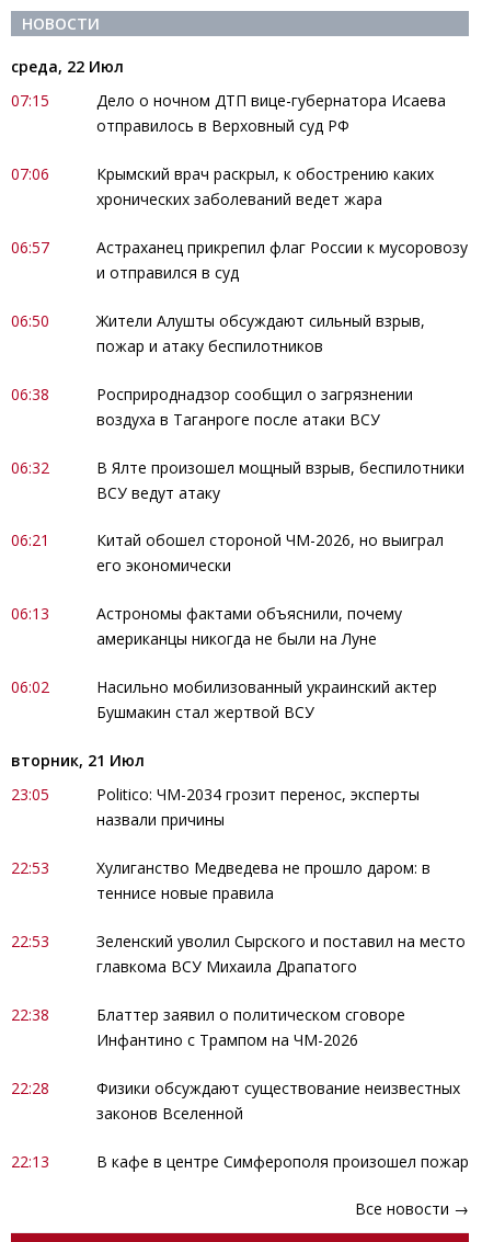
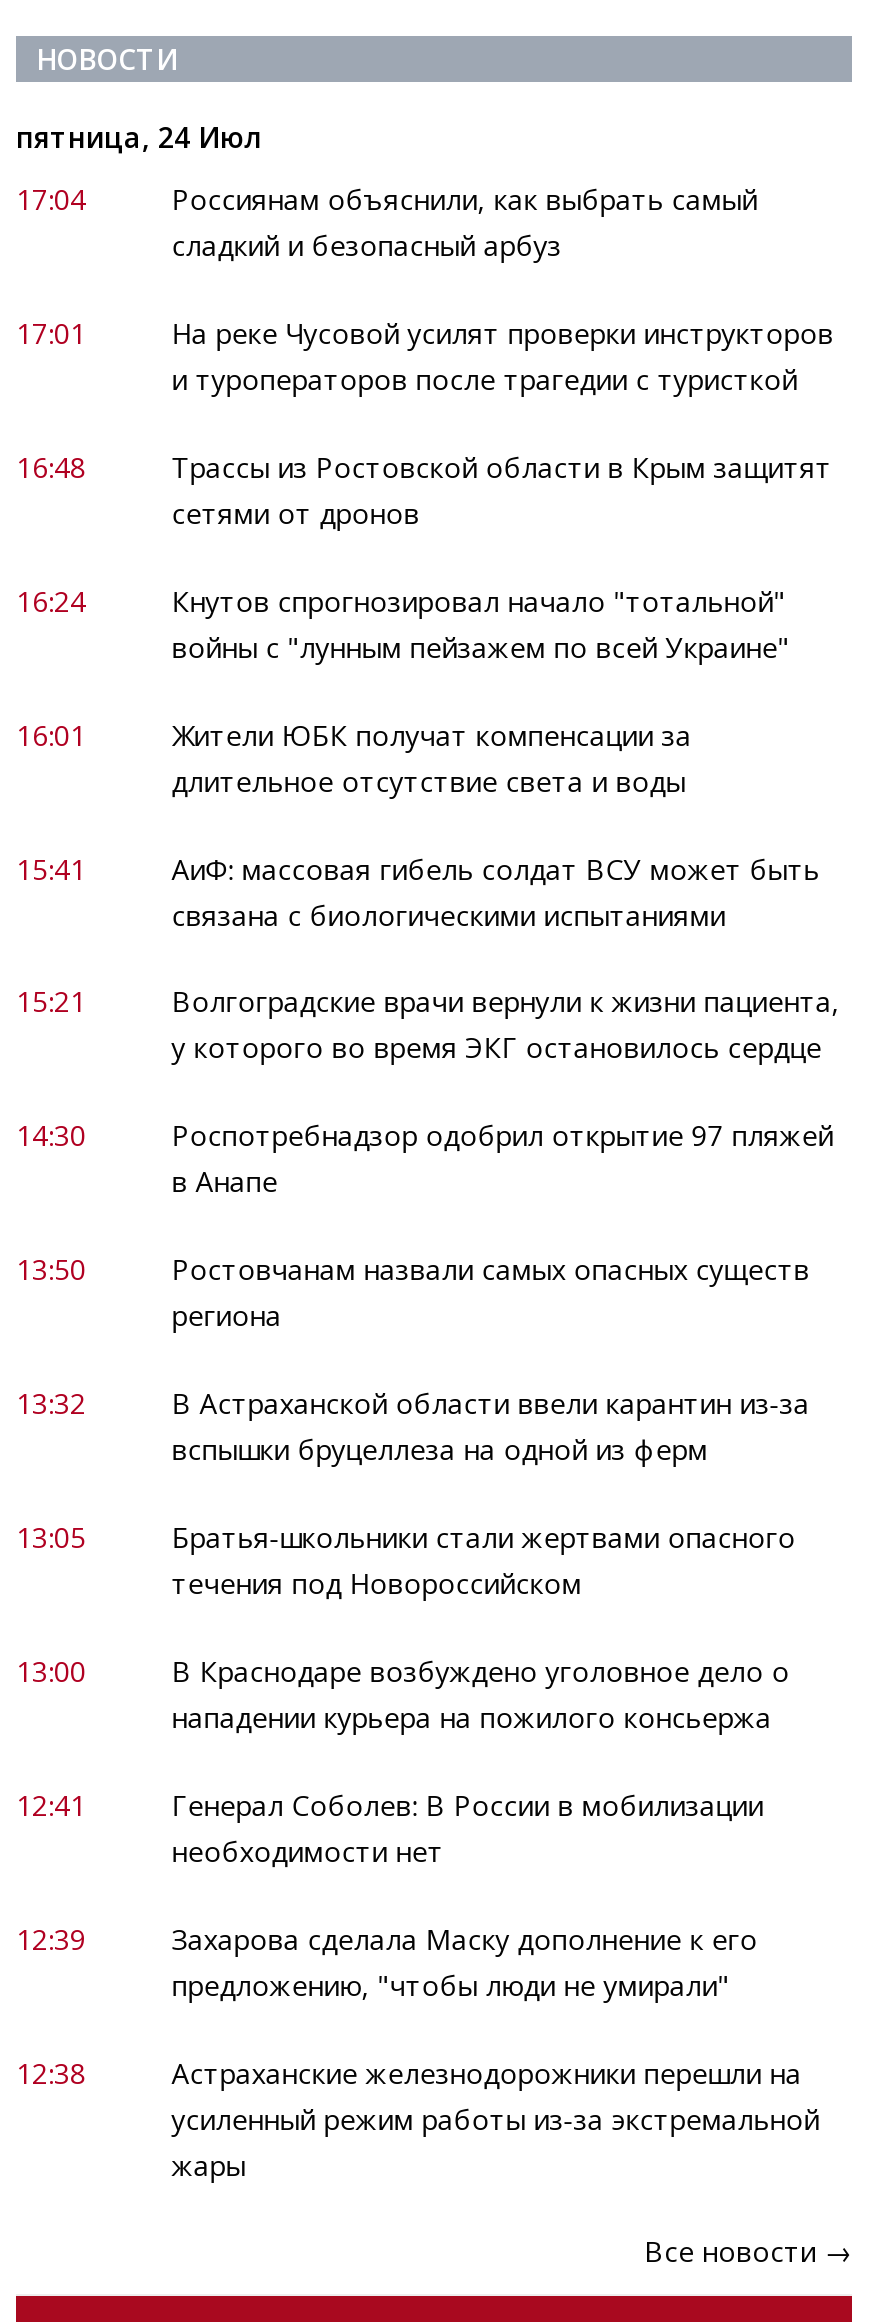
- среда, 22 Июл
- 07:15
- Дело о ночном ДТП вице-губернатора Исаева
- отправилось в Верховный суд РФ
- 07:06
- Крымский врач раскрыл, к обострению каких
- хронических заболеваний ведет жара
- 06:57
- Астраханец прикрепил флаг России к мусоровозу
- и отправился в суд
- 06:50
- Жители Алушты обсуждают сильный взрыв,
- пожар и атаку беспилотников
- 06:38
- Росприроднадзор сообщил о загрязнении
- воздуха в Таганроге после атаки ВСУ
- 06:32
- В Ялте произошел мощный взрыв, беспилотники
- ВСУ ведут атаку
- 06:21
- Китай обошел стороной ЧМ-2026, но выиграл
- его экономически
- 06:13
- Астрономы фактами объяснили, почему
- американцы никогда не были на Луне
- 06:02
- Насильно мобилизованный украинский актер
- Бушмакин стал жертвой ВСУ
- вторник, 21 Июл
- 23:05
- Politico: ЧМ-2034 грозит перенос, эксперты
- назвали причины
- 22:53
- Хулиганство Медведева не прошло даром: в
- теннисе новые правила
- 22:53
- Зеленский уволил Сырского и поставил на место
- главкома ВСУ Михаила Драпатого
- 22:38
- Блаттер заявил о политическом сговоре
- Инфантино с Трампом на ЧМ-2026
- 22:28
- Физики обсуждают существование неизвестных
- законов Вселенной
- 22:13
- В кафе в центре Симферополя произошел пожар
+ пятница, 24 Июл
+ 17:04
+ Россиянам объяснили, как выбрать самый
+ сладкий и безопасный арбуз
+ 17:01
+ На реке Чусовой усилят проверки инструкторов
+ и туроператоров после трагедии с туристкой
+ 16:48
+ Трассы из Ростовской области в Крым защитят
+ сетями от дронов
+ 16:24
+ Кнутов спрогнозировал начало "тотальной"
+ войны с "лунным пейзажем по всей Украине"
+ 16:01
+ Жители ЮБК получат компенсации за
+ длительное отсутствие света и воды
+ 15:41
+ АиФ: массовая гибель солдат ВСУ может быть
+ связана с биологическими испытаниями
+ 15:21
+ Волгоградские врачи вернули к жизни пациента,
+ у которого во время ЭКГ остановилось сердце
+ 14:30
+ Роспотребнадзор одобрил открытие 97 пляжей
+ в Анапе
+ 13:50
+ Ростовчанам назвали самых опасных существ
+ региона
+ 13:32
+ В Астраханской области ввели карантин из-за
+ вспышки бруцеллеза на одной из ферм
+ 13:05
+ Братья-школьники стали жертвами опасного
+ течения под Новороссийском
+ 13:00
+ В Краснодаре возбуждено уголовное дело о
+ нападении курьера на пожилого консьержа
+ 12:41
+ Генерал Соболев: В России в мобилизации
+ необходимости нет
+ 12:39
+ Захарова сделала Маску дополнение к его
+ предложению, "чтобы люди не умирали"
+ 12:38
+ Астраханские железнодорожники перешли на
+ усиленный режим работы из-за экстремальной
+ жары
